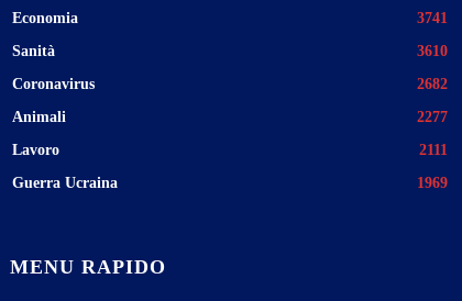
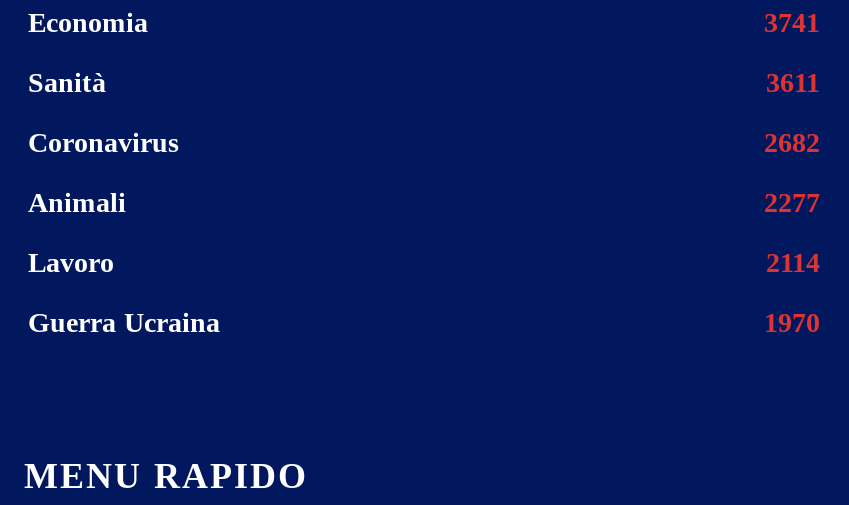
- 3610
+ 3611

- 2111
+ 2114

- 1969
+ 1970
